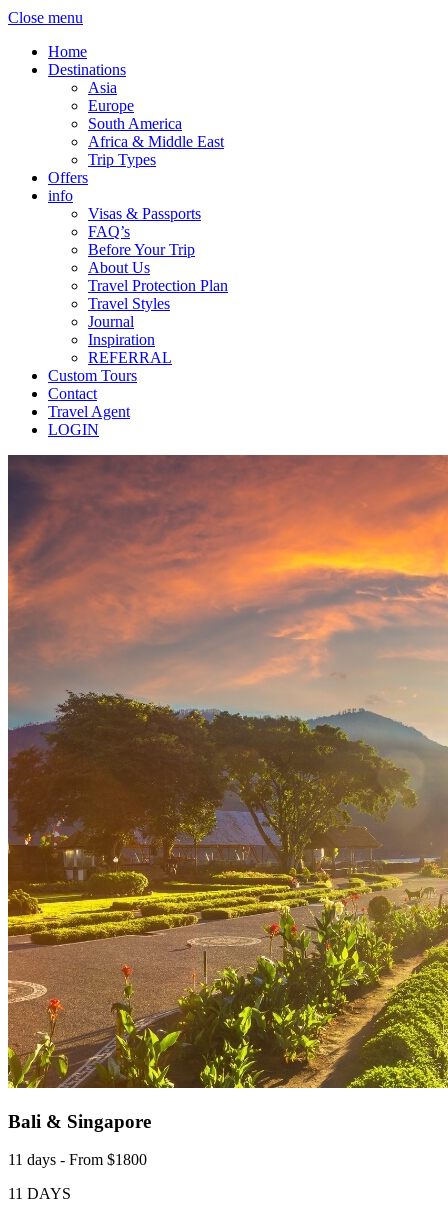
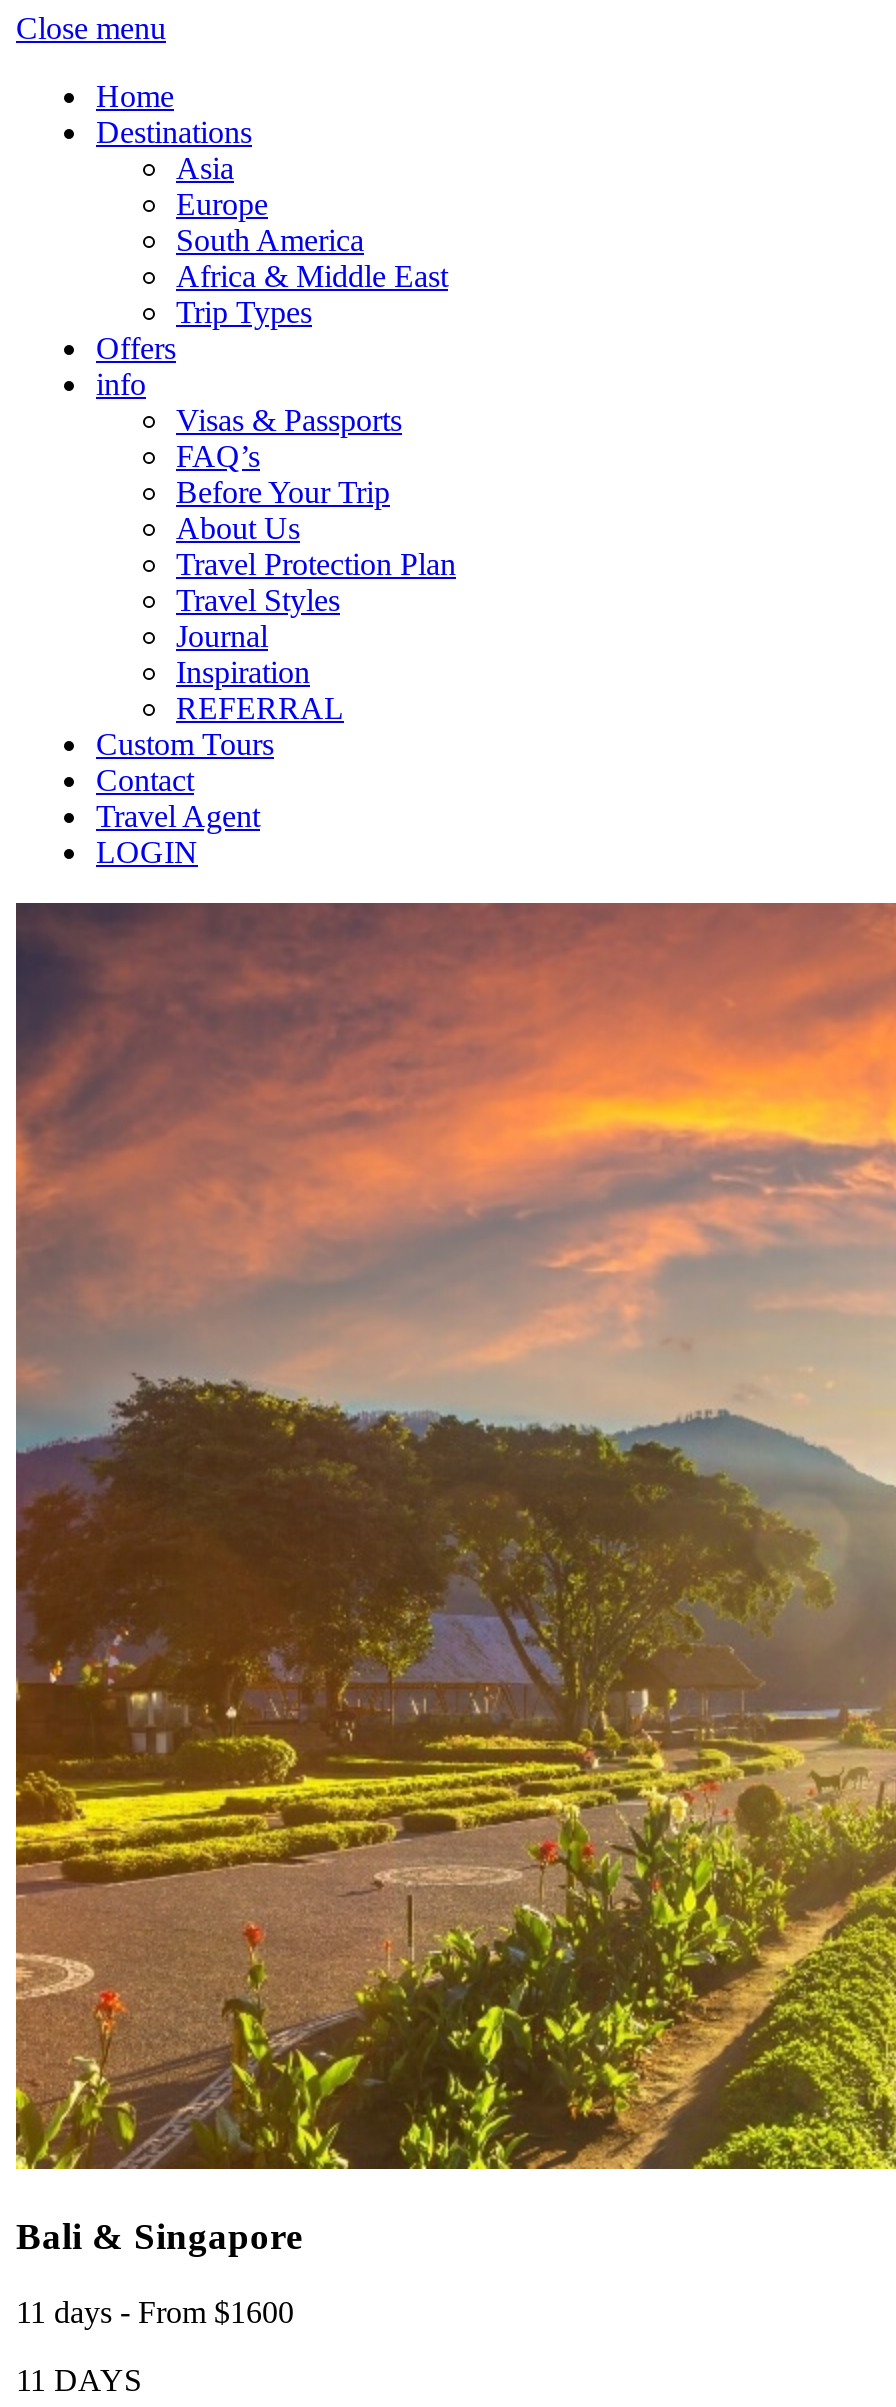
- 11 days - From $1800
+ 11 days - From $1600
